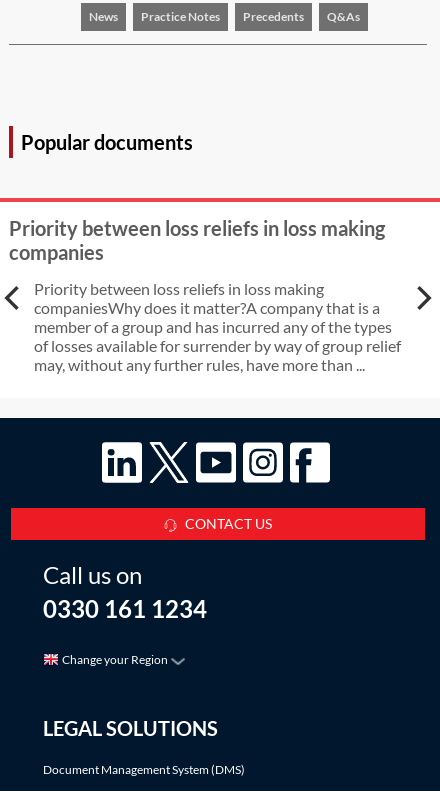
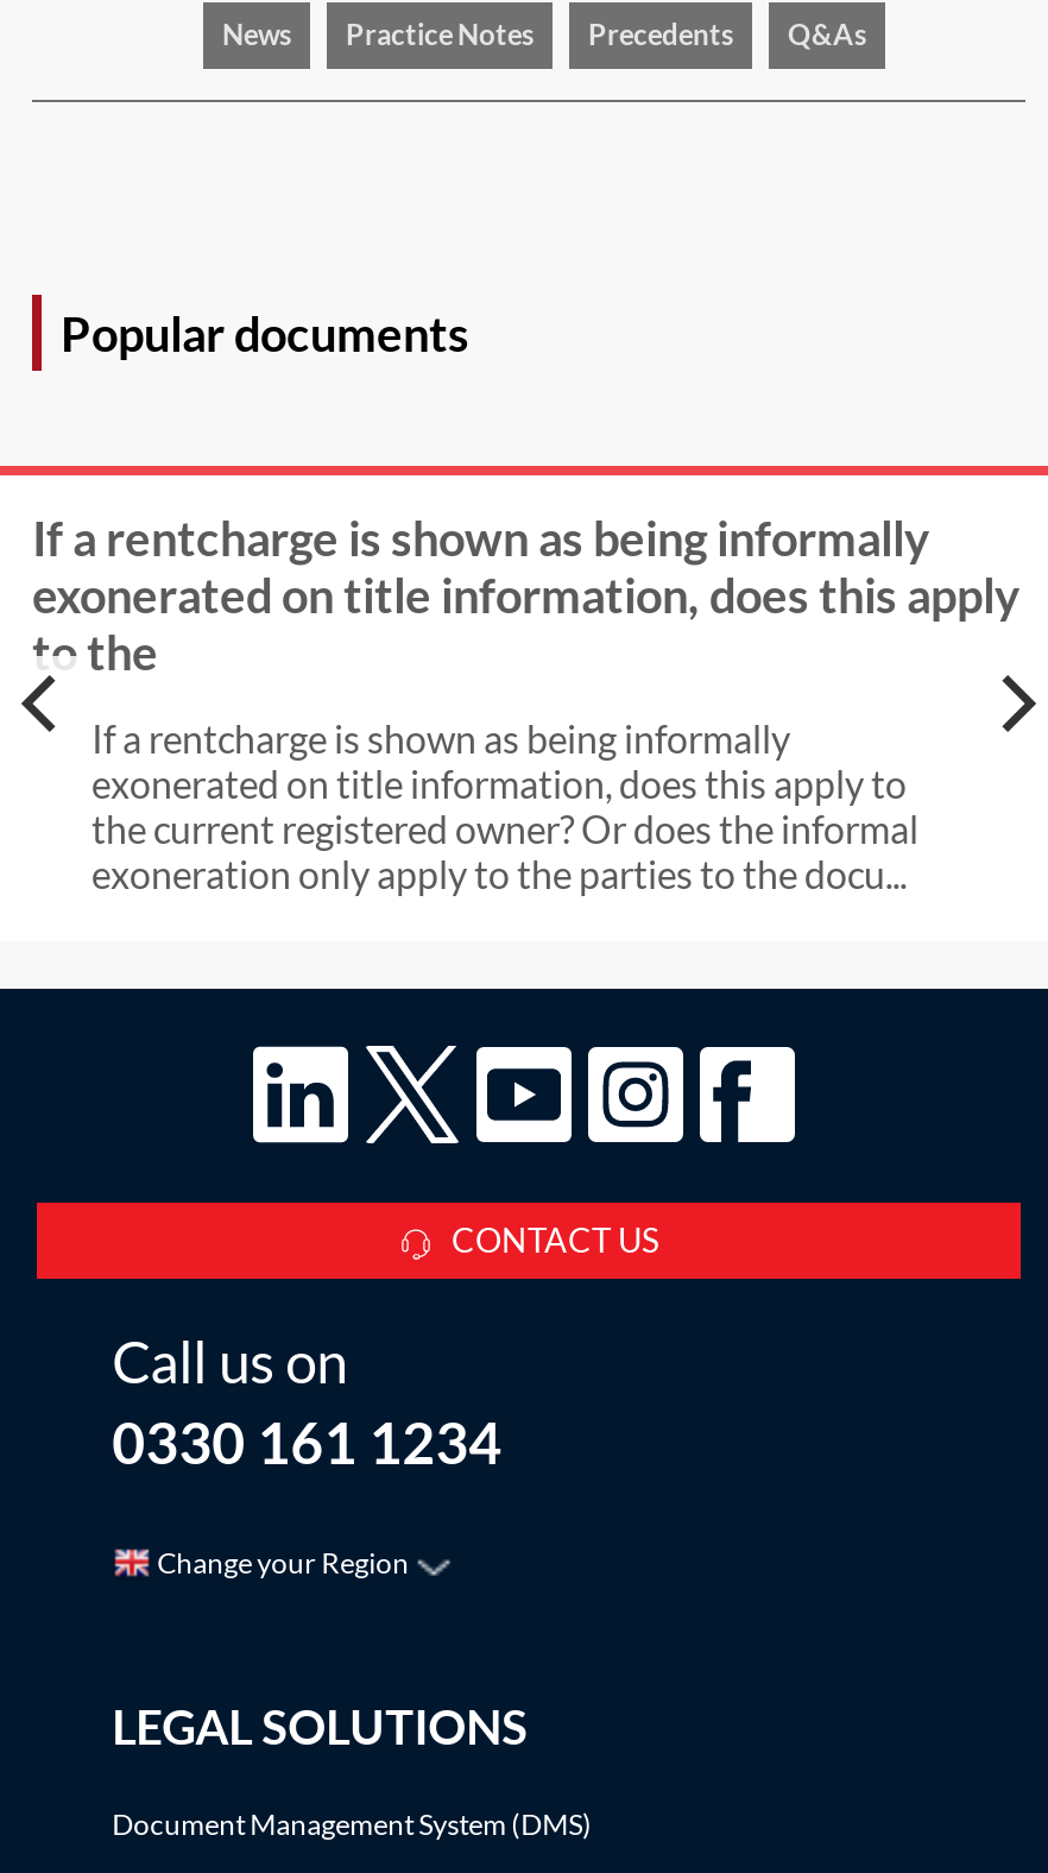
- Priority between loss reliefs in loss making
- companies
+ If a rentcharge is shown as being informally
+ exonerated on title information, does this apply
+ to the

- Priority between loss reliefs in loss making
- companiesWhy does it matter?A company that is a
- member of a group and has incurred any of the types
- of losses available for surrender by way of group relief
- may, without any further rules, have more than ...
+ If a rentcharge is shown as being informally
+ exonerated on title information, does this apply to
+ the current registered owner? Or does the informal
+ exoneration only apply to the parties to the docu...
